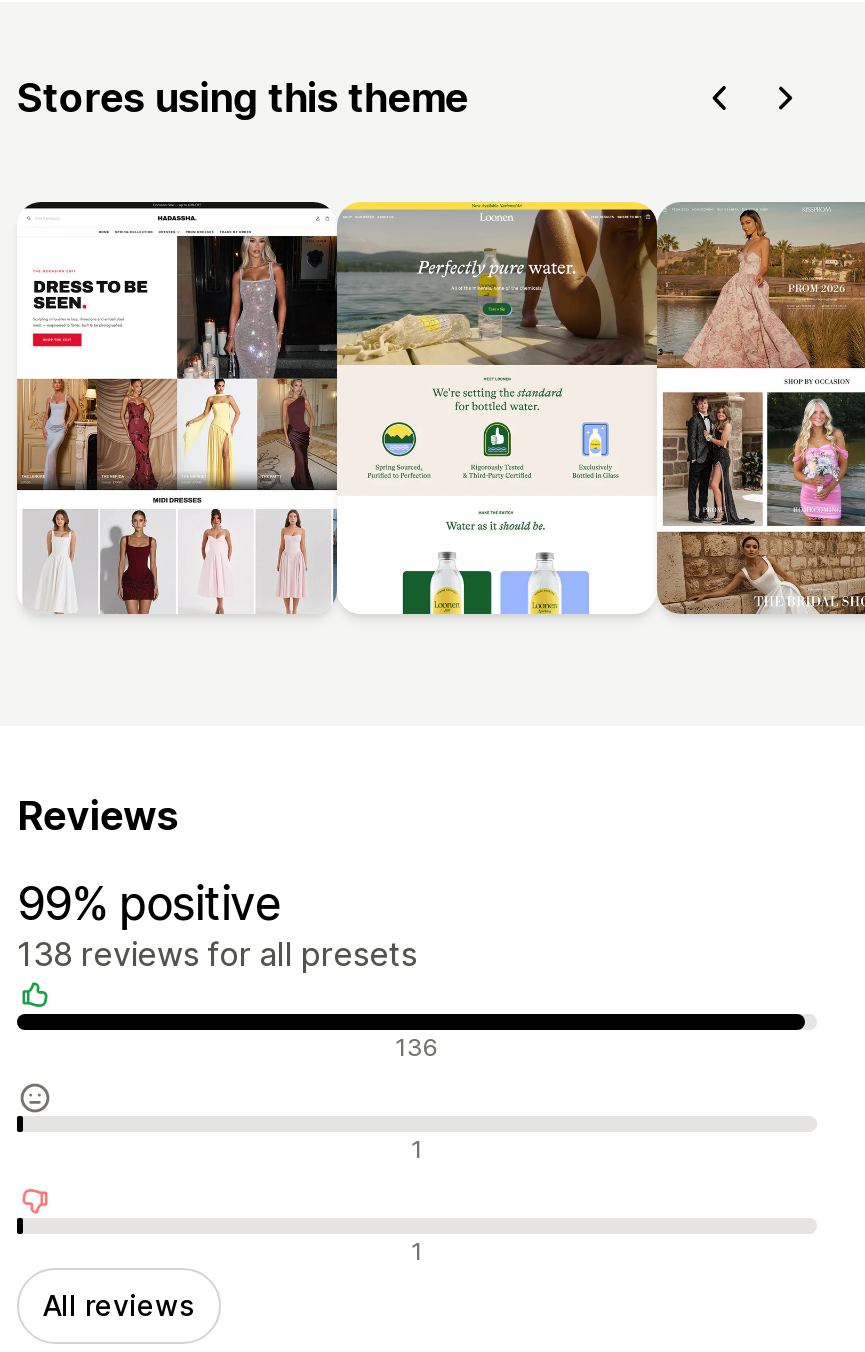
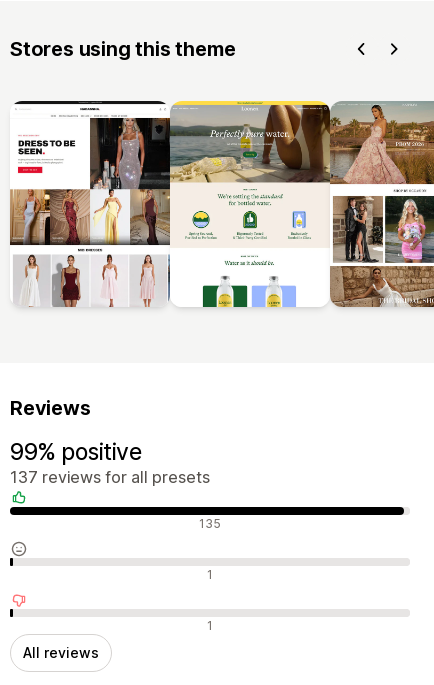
- 138 reviews for all presets
+ 137 reviews for all presets

- 136
+ 135
